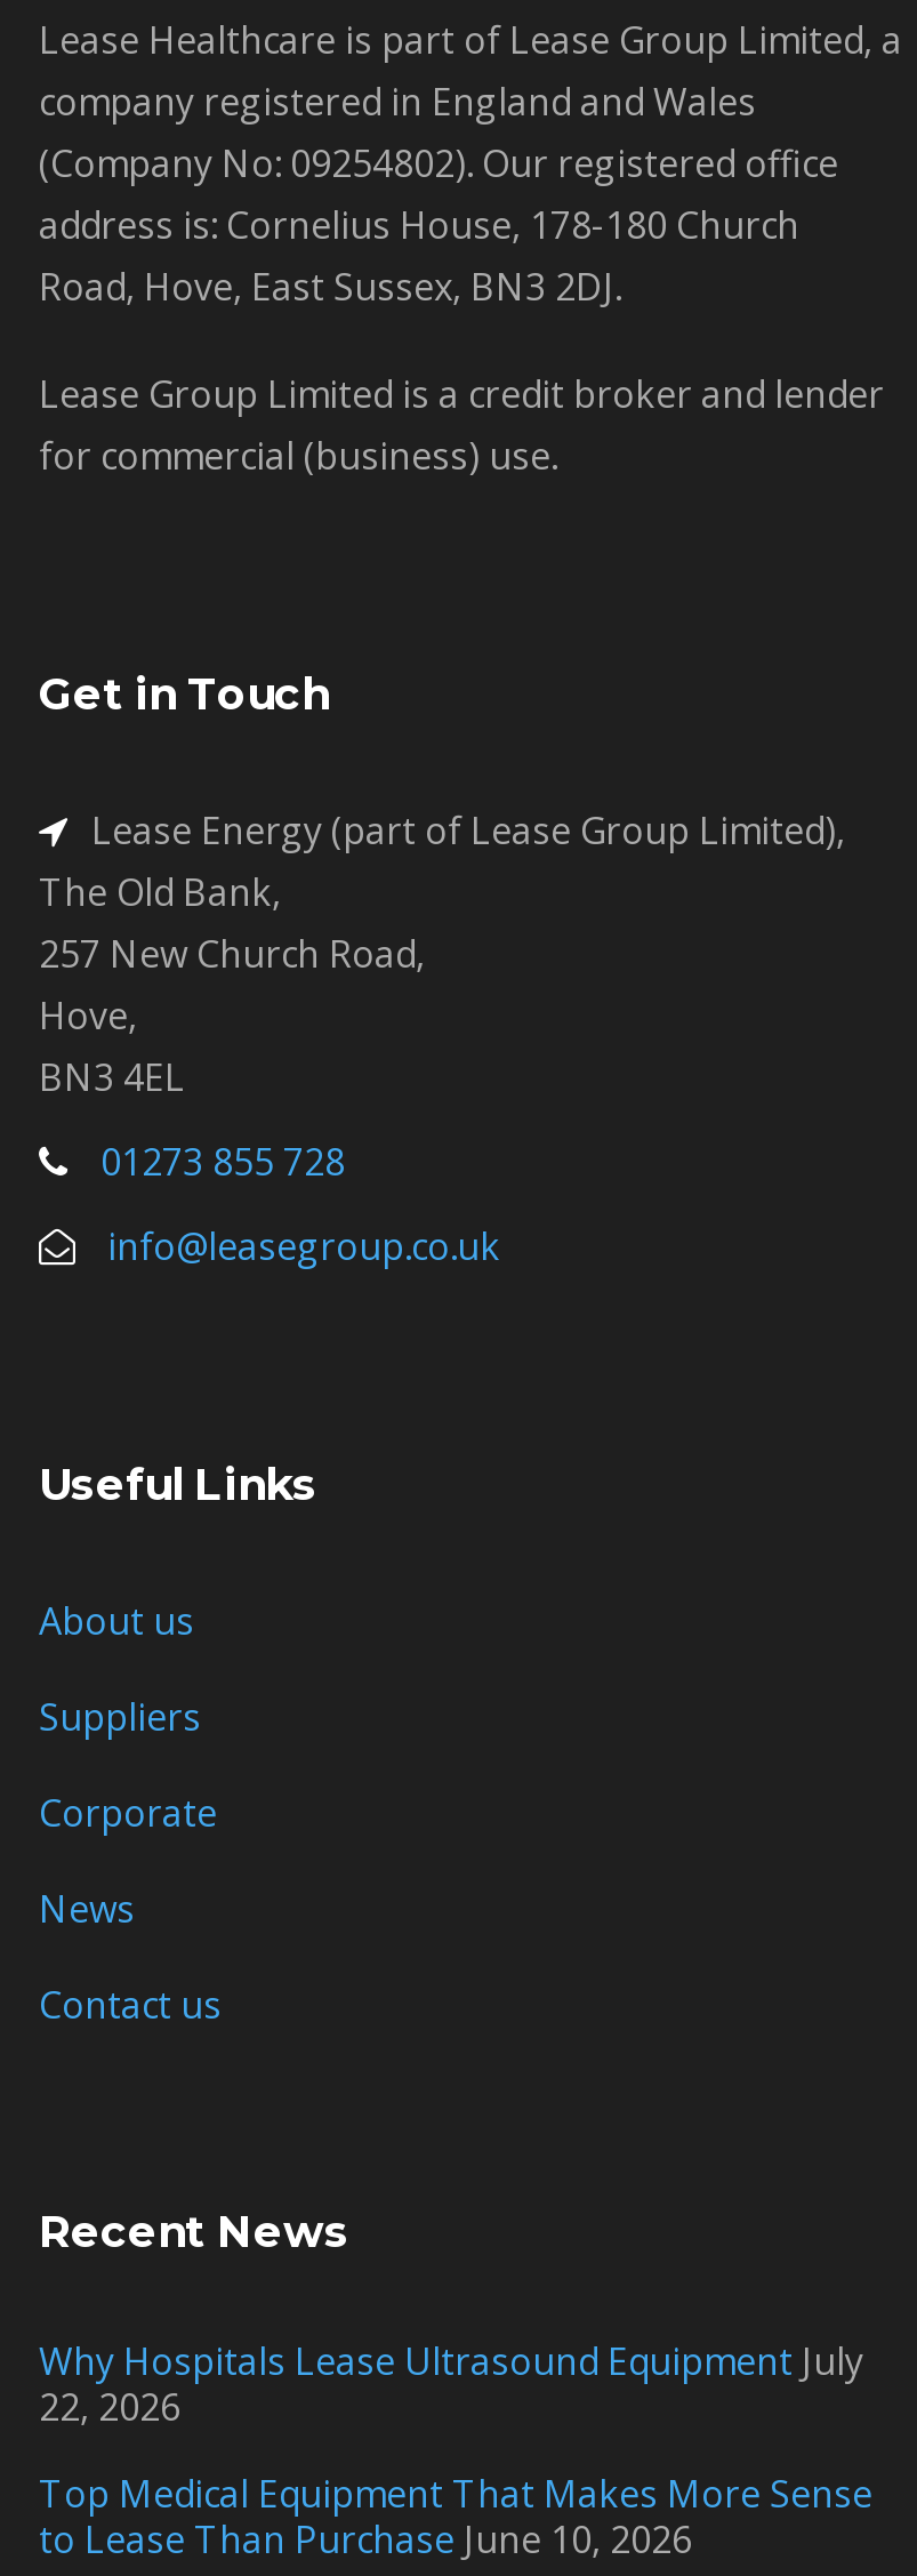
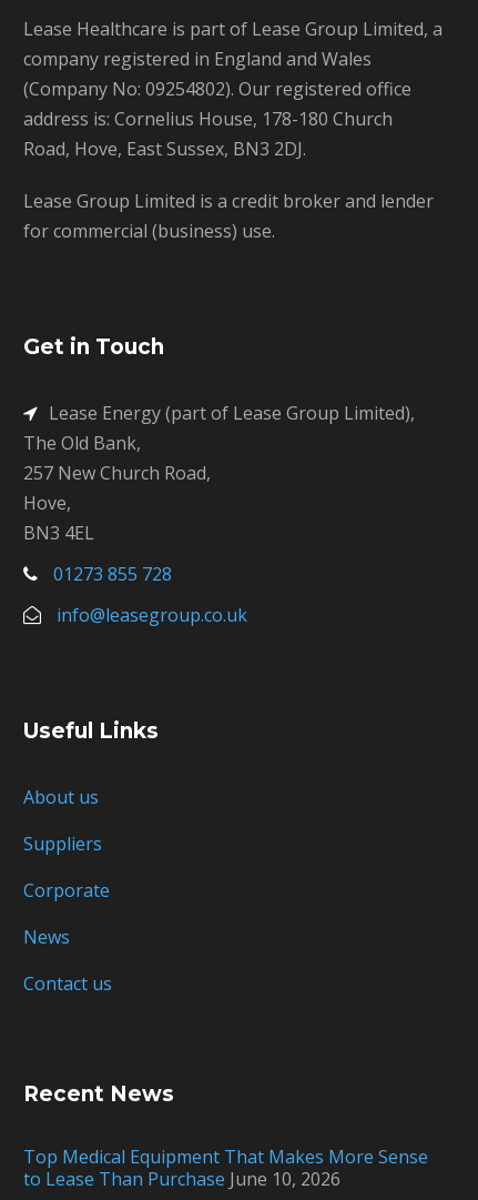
- Why Hospitals Lease Ultrasound Equipment July
- 22, 2026
